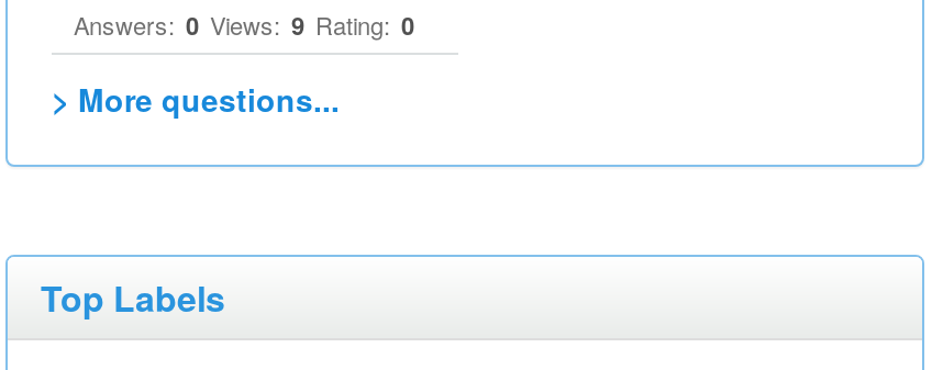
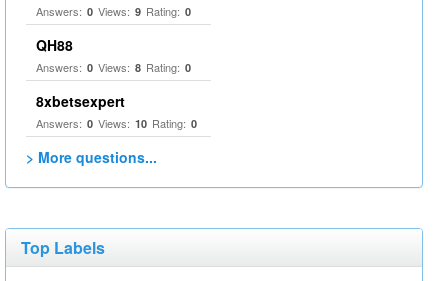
+ QH88
+ Answers: 0 Views: 8 Rating: 0
+ 8xbetsexpert
+ Answers: 0 Views: 10 Rating: 0
